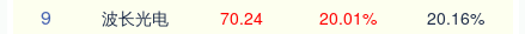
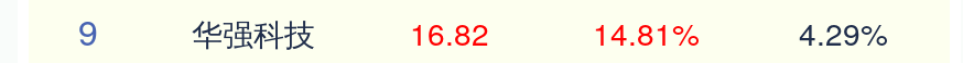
- 波长光电
- 70.24
- 20.01%
- 20.16%
+ 华强科技
+ 16.82
+ 14.81%
+ 4.29%
